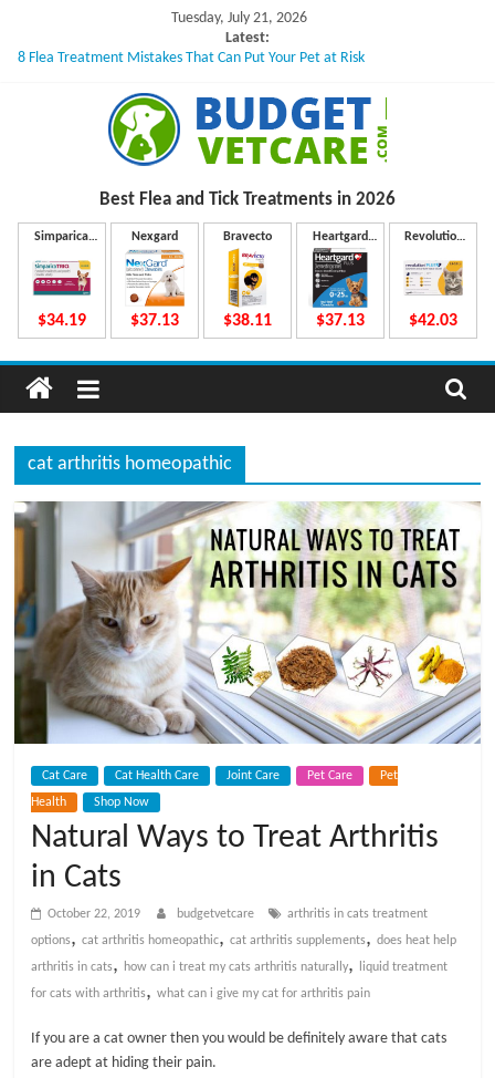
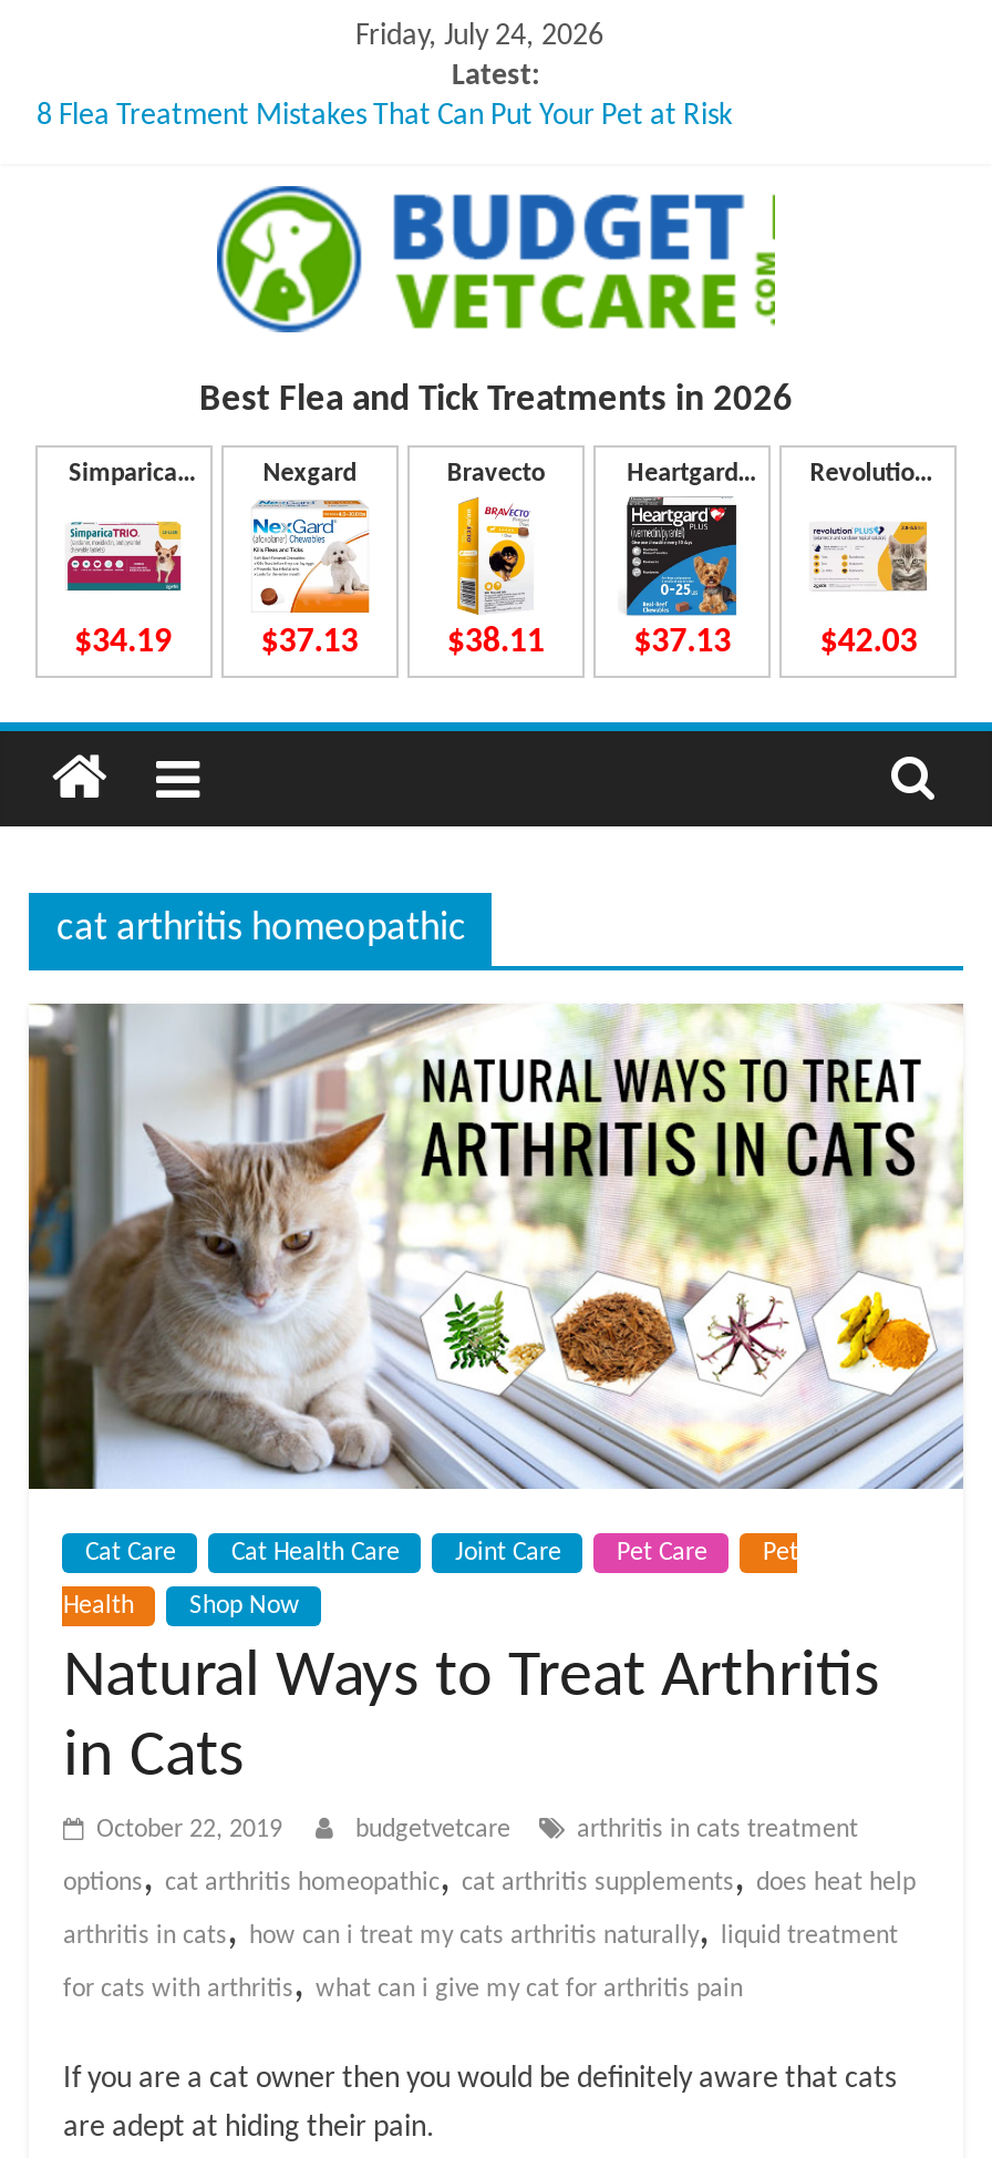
- Tuesday, July 21, 2026
+ Friday, July 24, 2026
